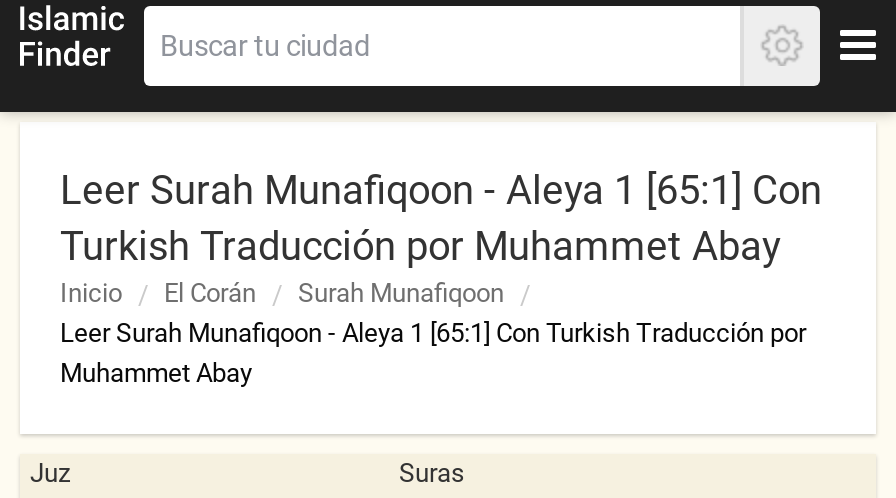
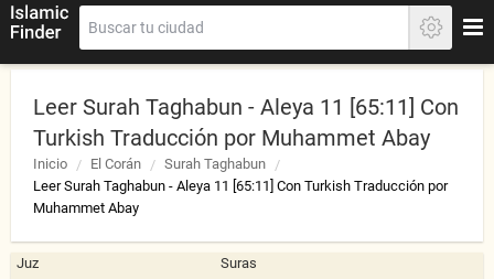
- Leer Surah Munafiqoon - Aleya 1 [65:1] Con
+ Leer Surah Taghabun - Aleya 11 [65:11] Con

- Surah Munafiqoon
+ Surah Taghabun

- Leer Surah Munafiqoon - Aleya 1 [65:1] Con Turkish Traducción por
+ Leer Surah Taghabun - Aleya 11 [65:11] Con Turkish Traducción por
